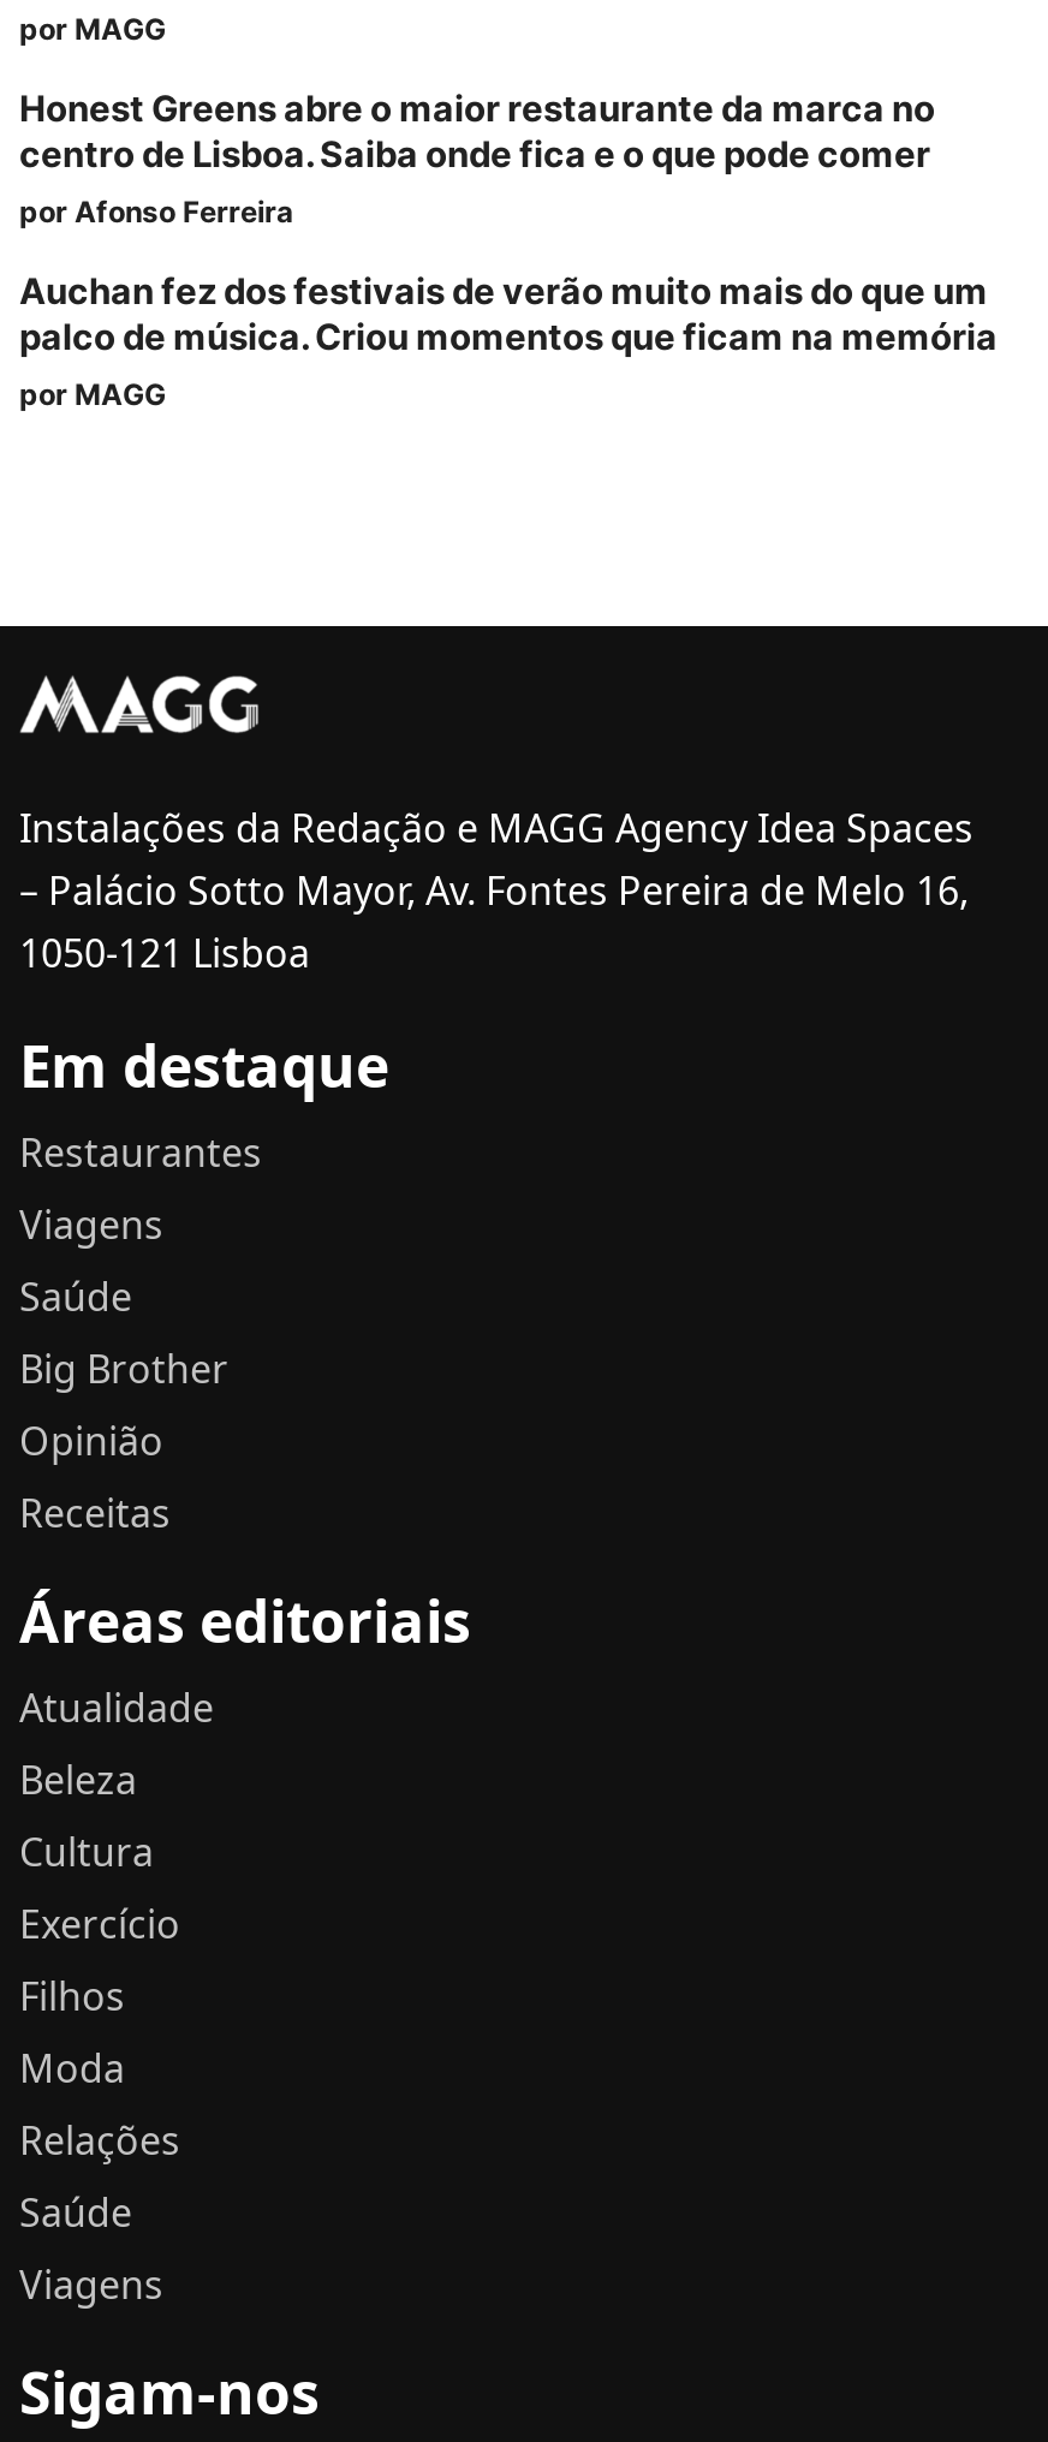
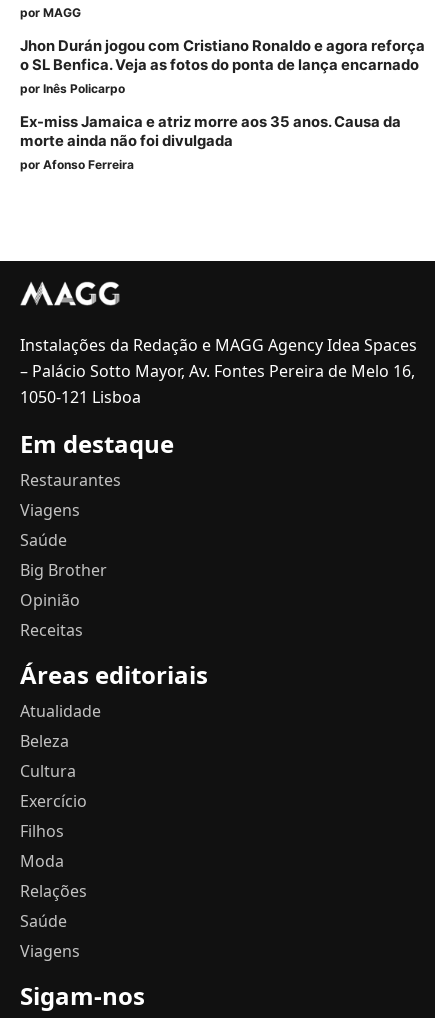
- Honest Greens abre o maior restaurante da marca no
- centro de Lisboa. Saiba onde fica e o que pode comer
+ Jhon Durán jogou com Cristiano Ronaldo e agora reforça
+ o SL Benfica. Veja as fotos do ponta de lança encarnado
+ por Inês Policarpo
+ Ex-miss Jamaica e atriz morre aos 35 anos. Causa da
+ morte ainda não foi divulgada

moved down: por Afonso Ferreira

- Auchan fez dos festivais de verão muito mais do que um
- palco de música. Criou momentos que ficam na memória
- por MAGG
